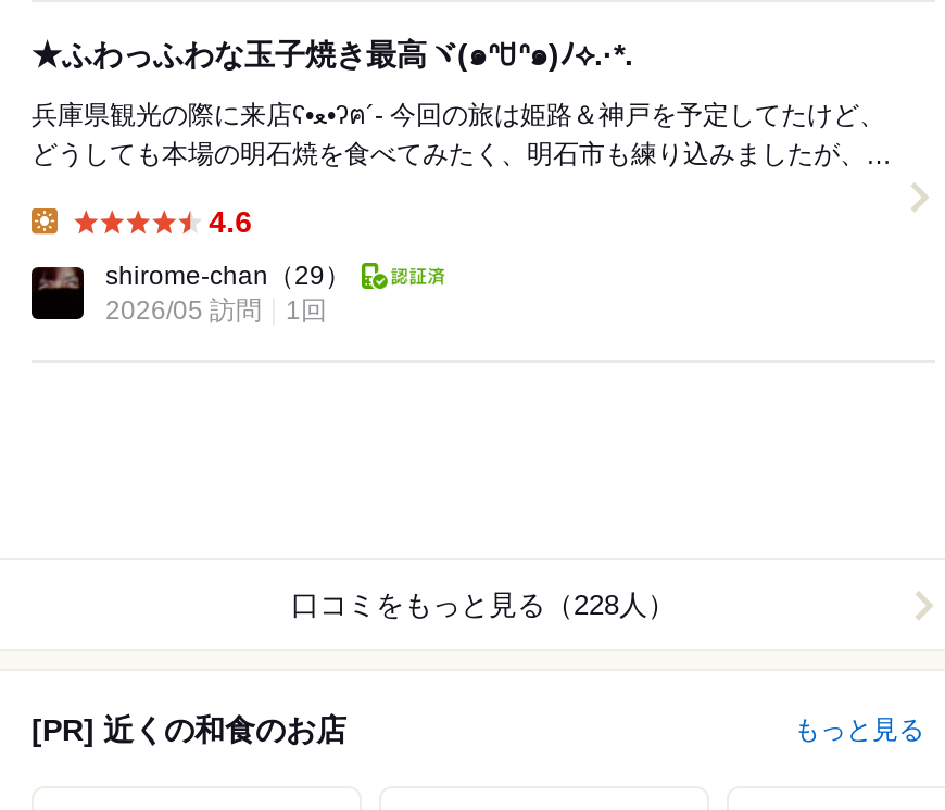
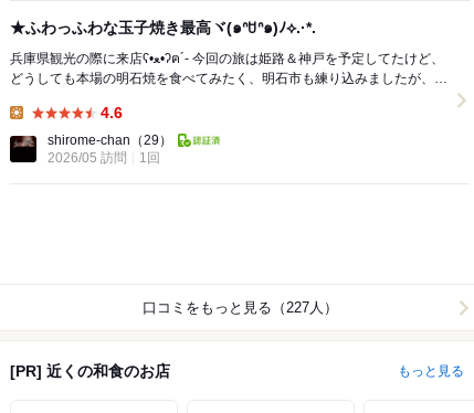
- 口コミをもっと見る（228人）
+ 口コミをもっと見る（227人）
